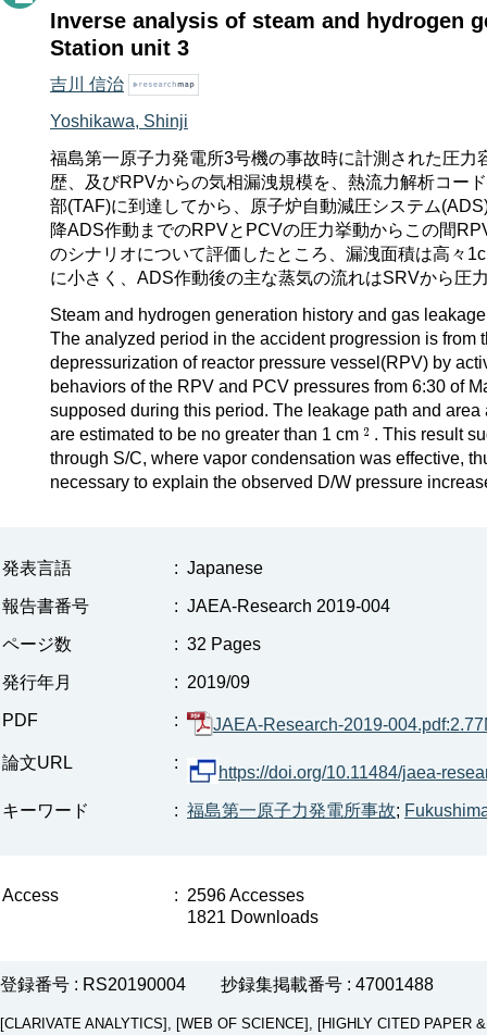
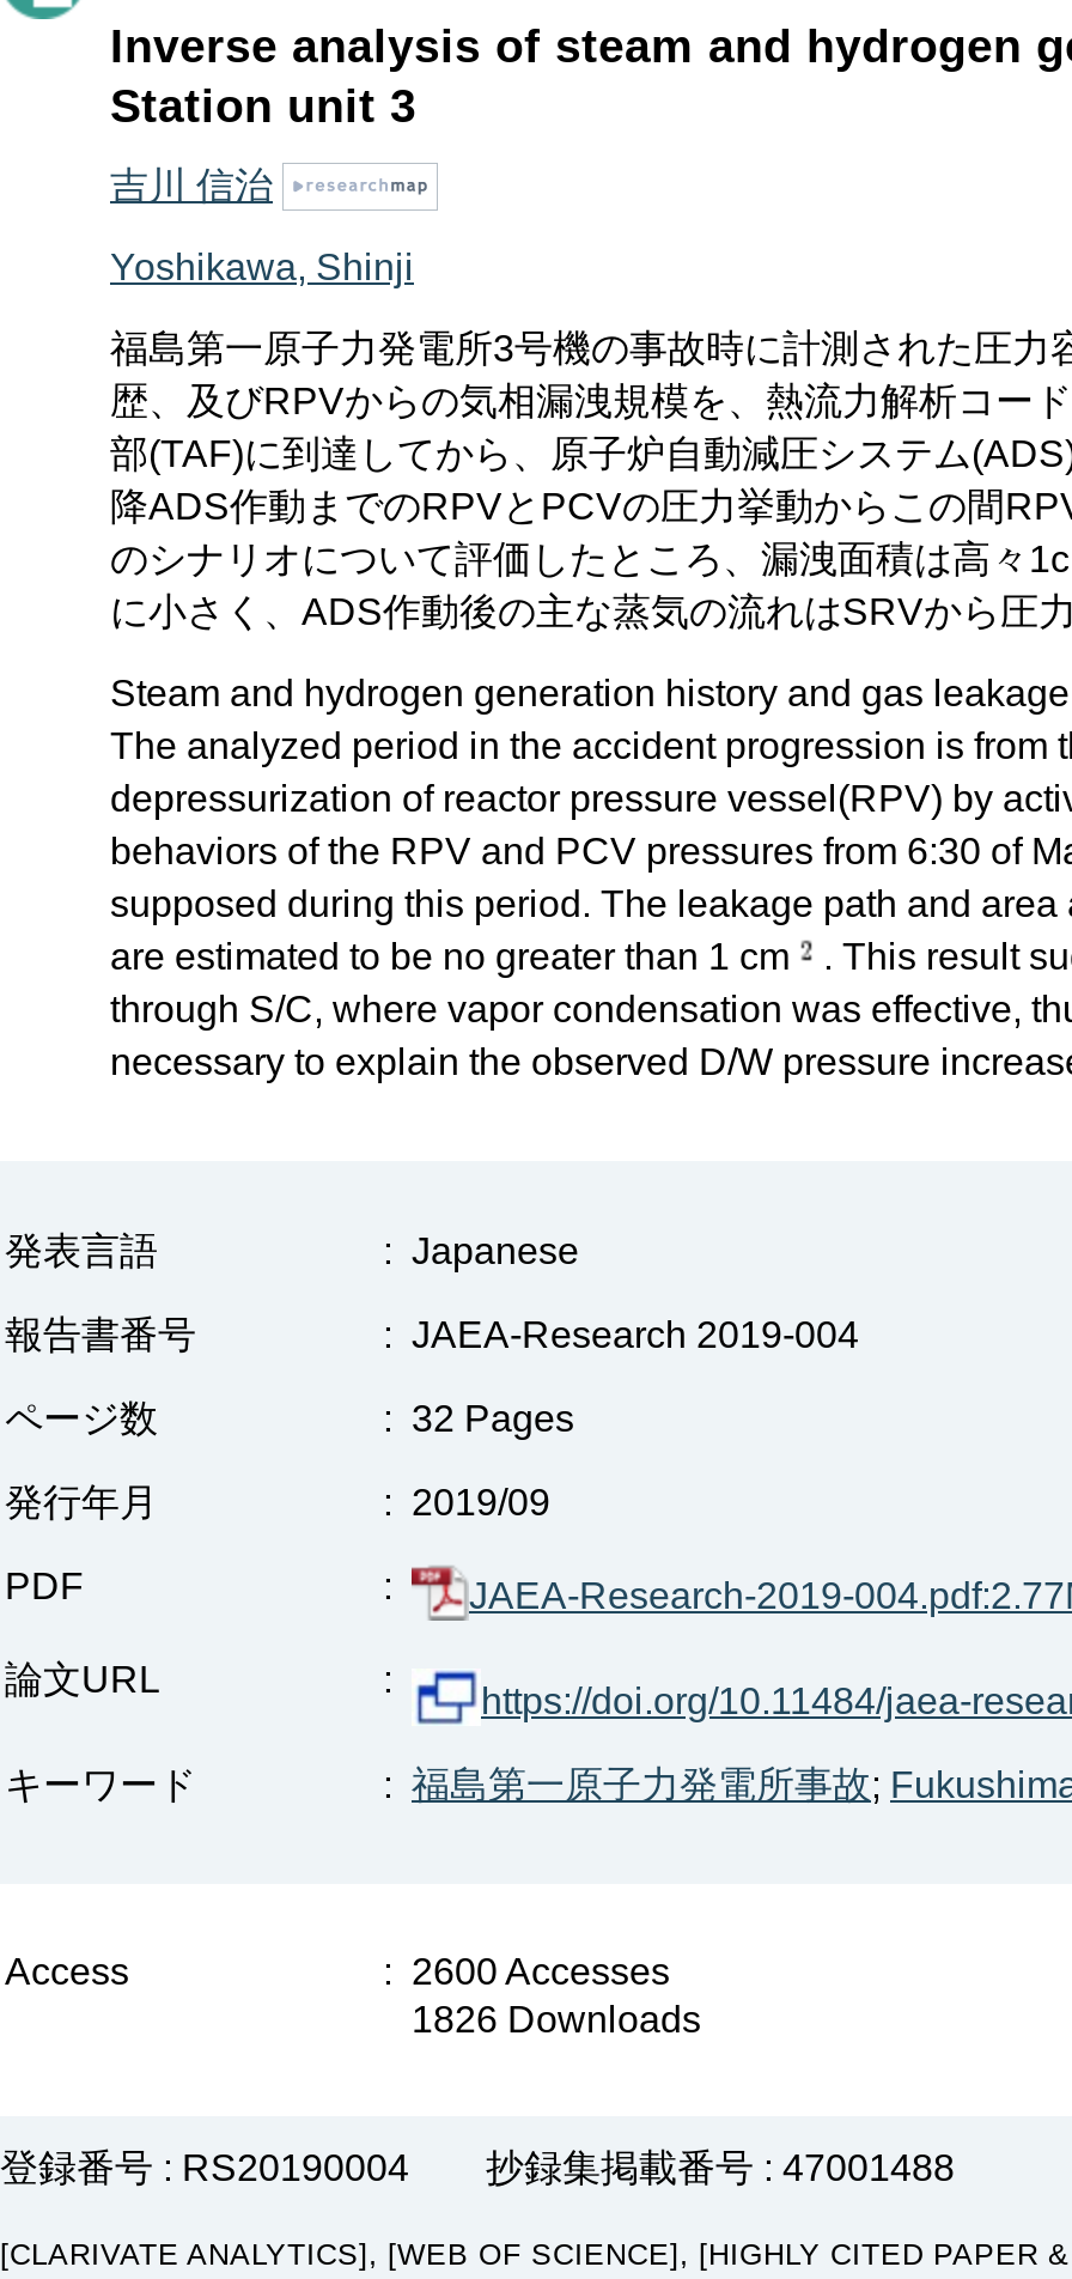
- : 2596 Accesses
+ : 2600 Accesses

- 1821 Downloads
+ 1826 Downloads
